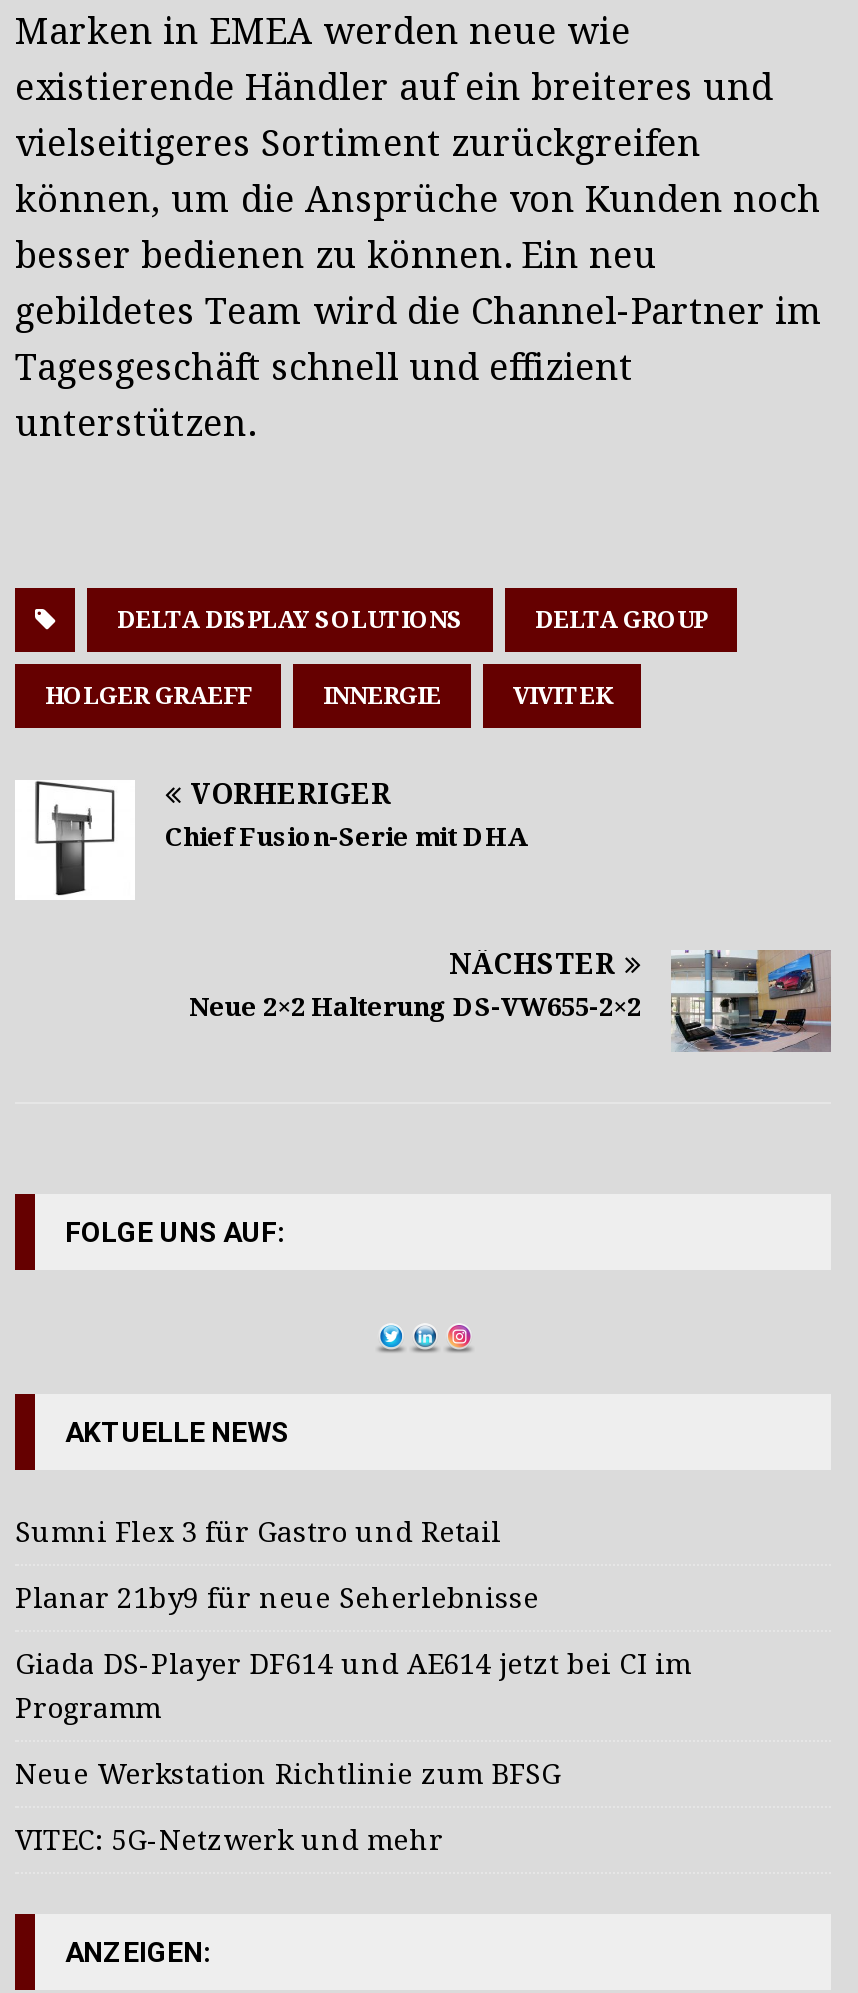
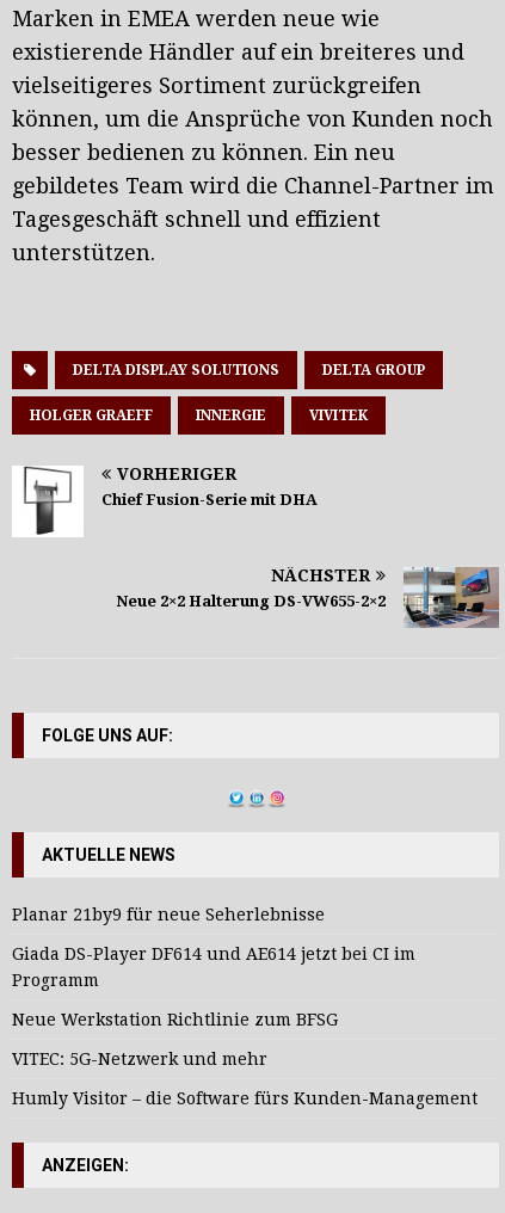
- Sumni Flex 3 für Gastro und Retail

moved up: Planar 21by9 für neue Seherlebnisse | Giada DS-Player DF614 und AE614 jetzt bei CI im | Programm | Neue Werkstation Richtlinie zum BFSG | VITEC: 5G-Netzwerk und mehr

+ Humly Visitor – die Software fürs Kunden-Management
